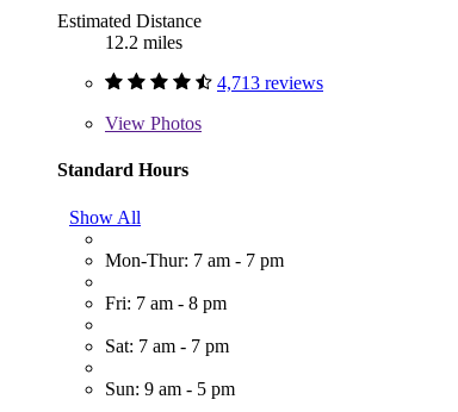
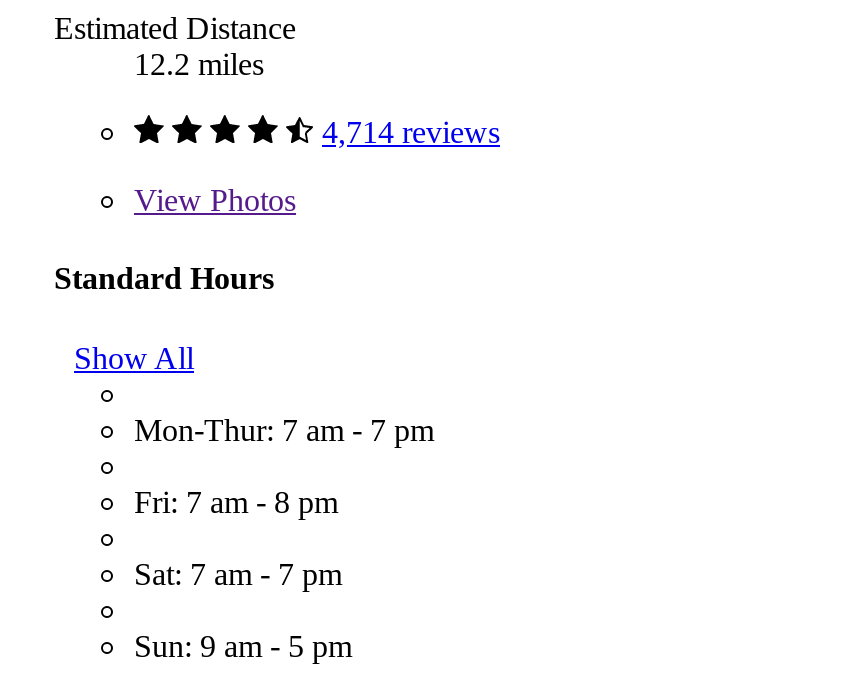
- 4,713 reviews
+ 4,714 reviews
